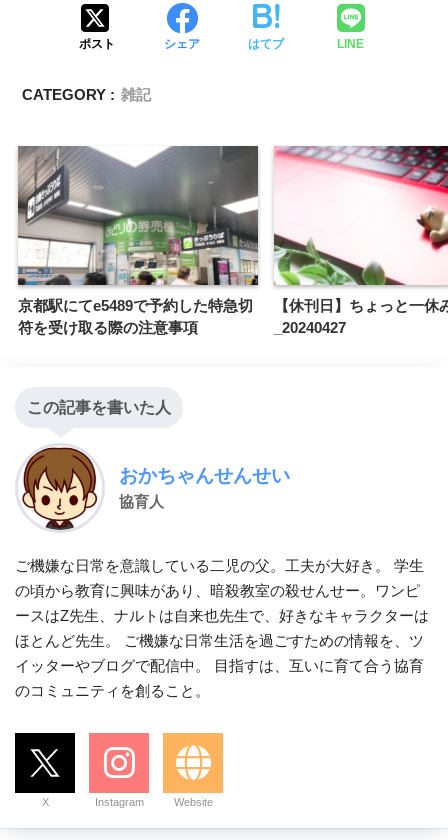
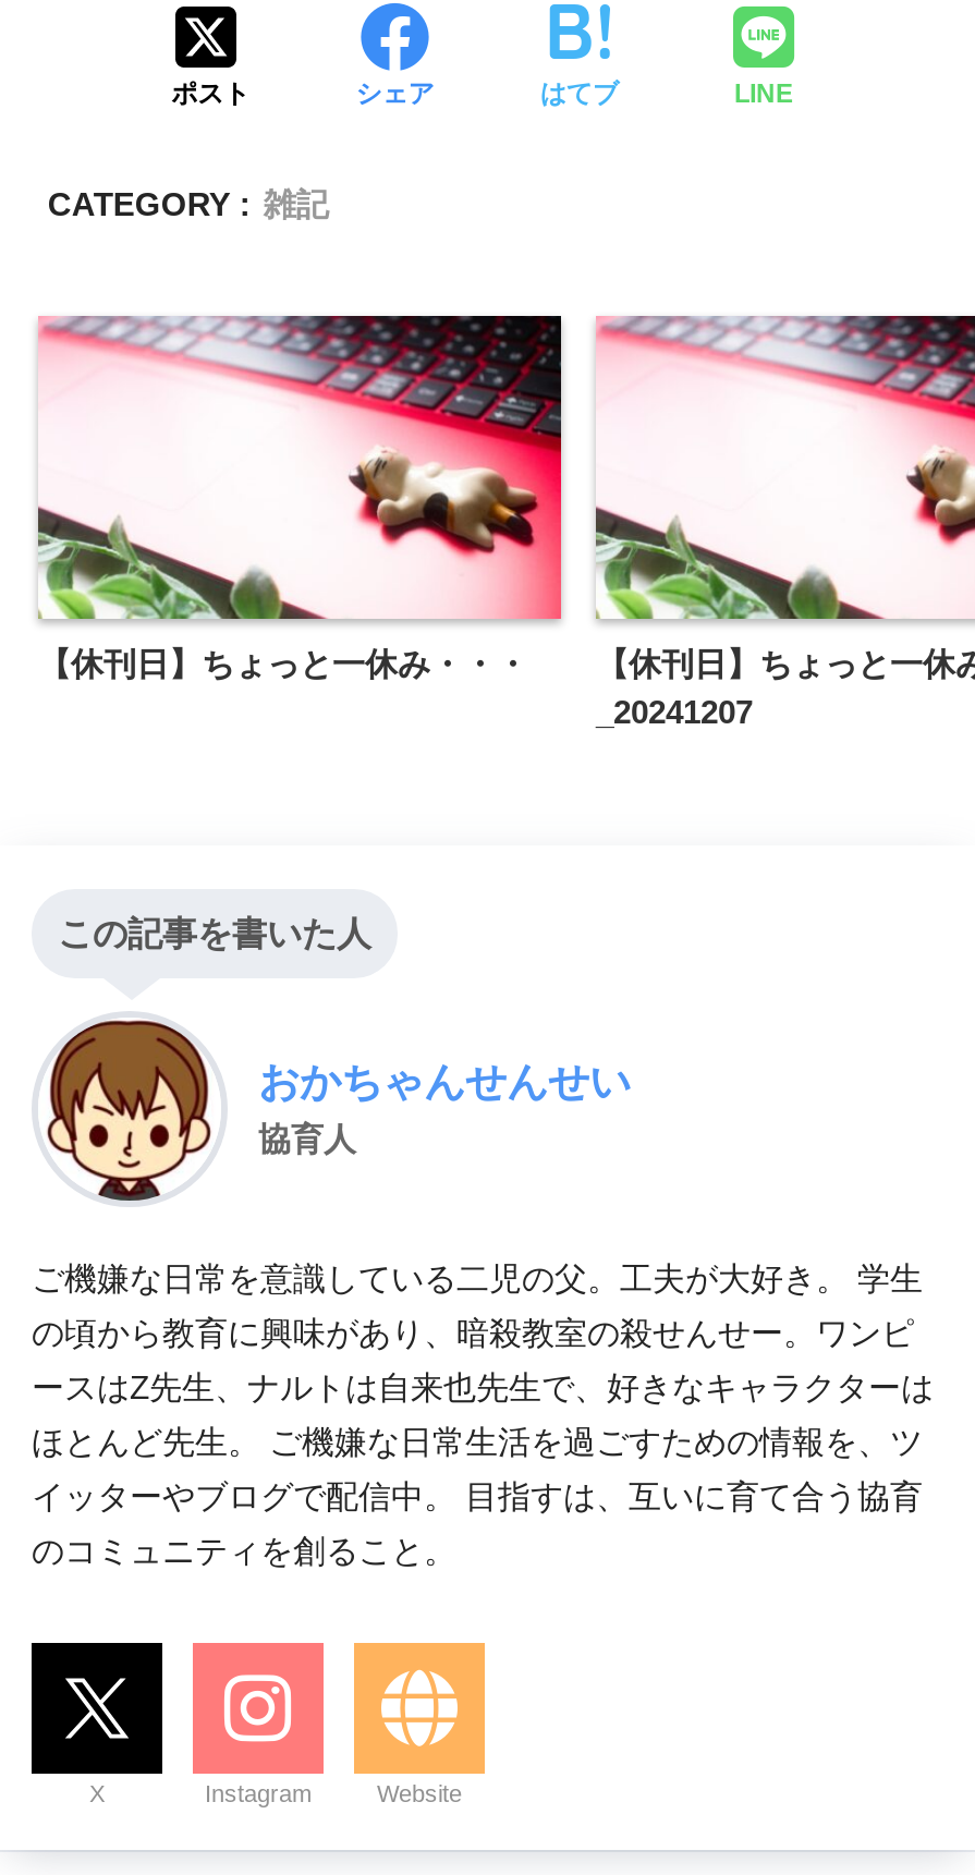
- [image]
- 京都駅にてe5489で予約した特急切
- 符を受け取る際の注意事項
+ [image]
+ 【休刊日】ちょっと一休み・・・

- _20240427
+ _20241207
